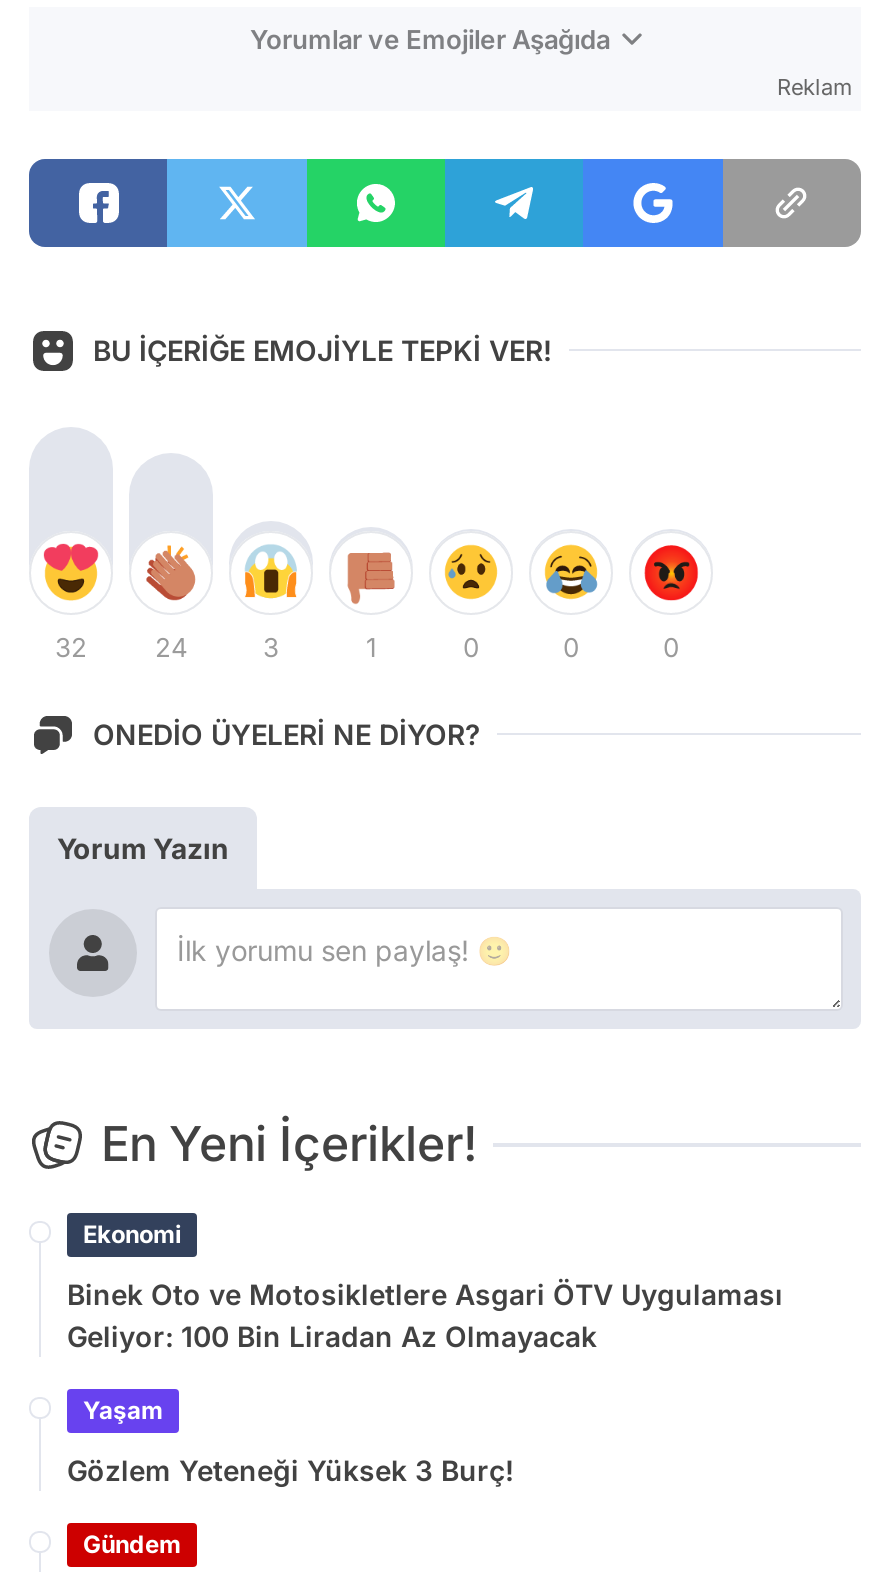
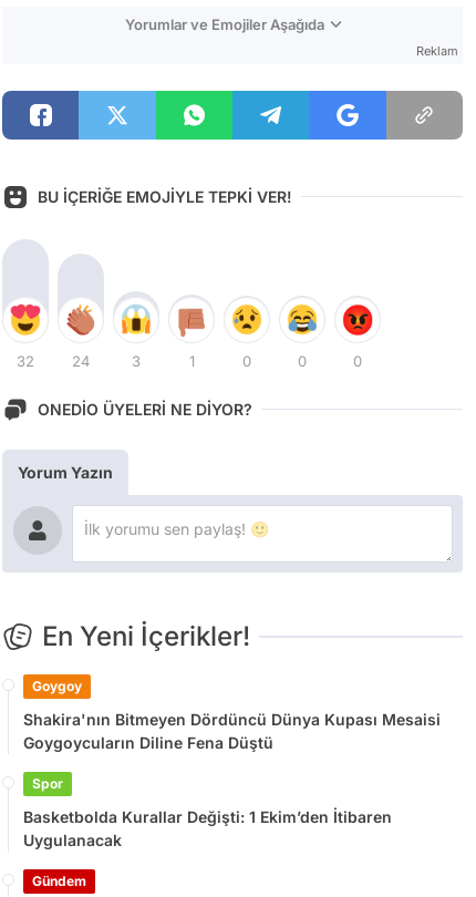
- Ekonomi
+ Goygoy

- Binek Oto ve Motosikletlere Asgari ÖTV Uygulaması
- Geliyor: 100 Bin Liradan Az Olmayacak
+ Shakira'nın Bitmeyen Dördüncü Dünya Kupası Mesaisi
+ Goygoycuların Diline Fena Düştü

- Yaşam
+ Spor

- Gözlem Yeteneği Yüksek 3 Burç!
+ Basketbolda Kurallar Değişti: 1 Ekim’den İtibaren
+ Uygulanacak
